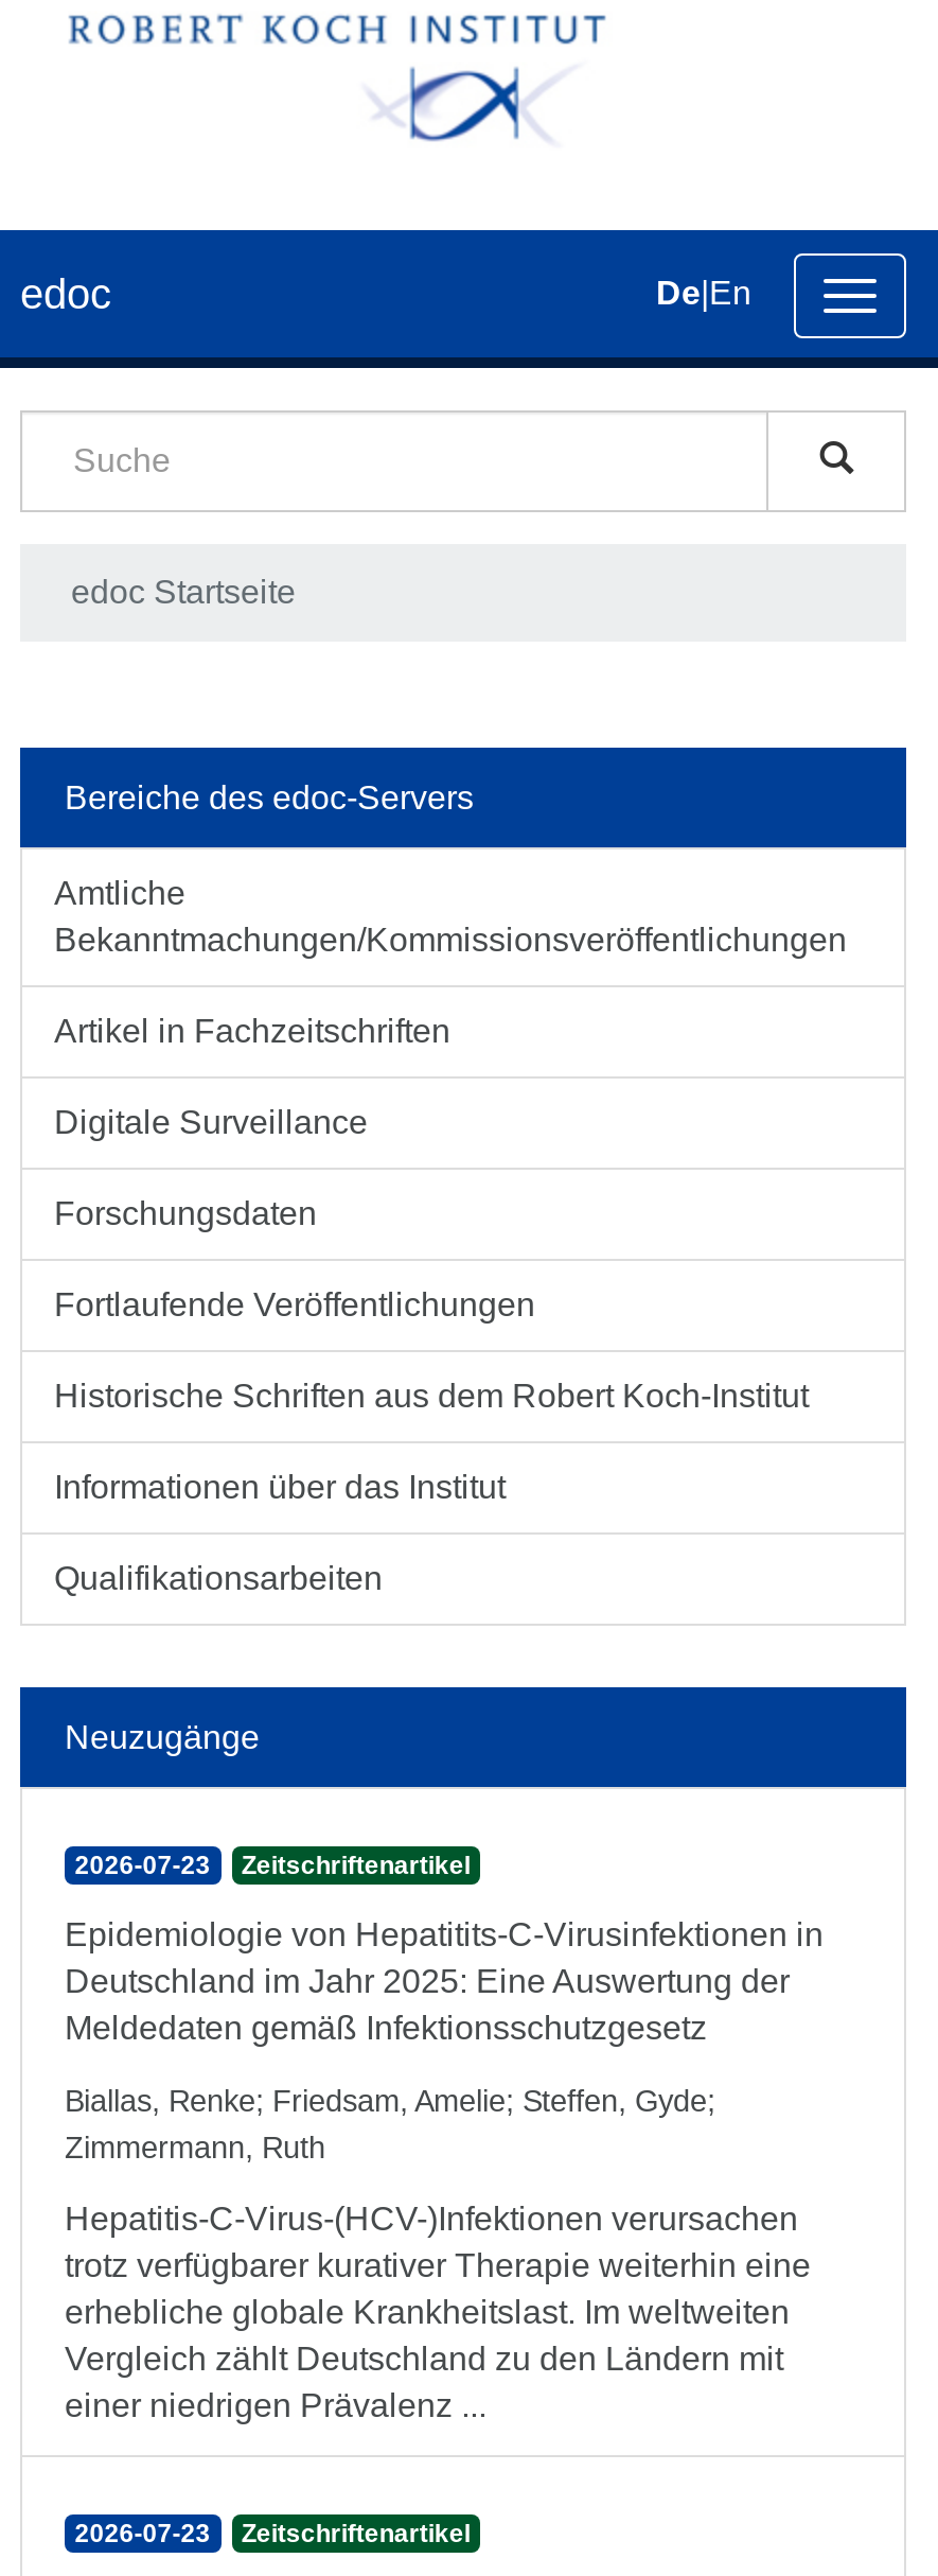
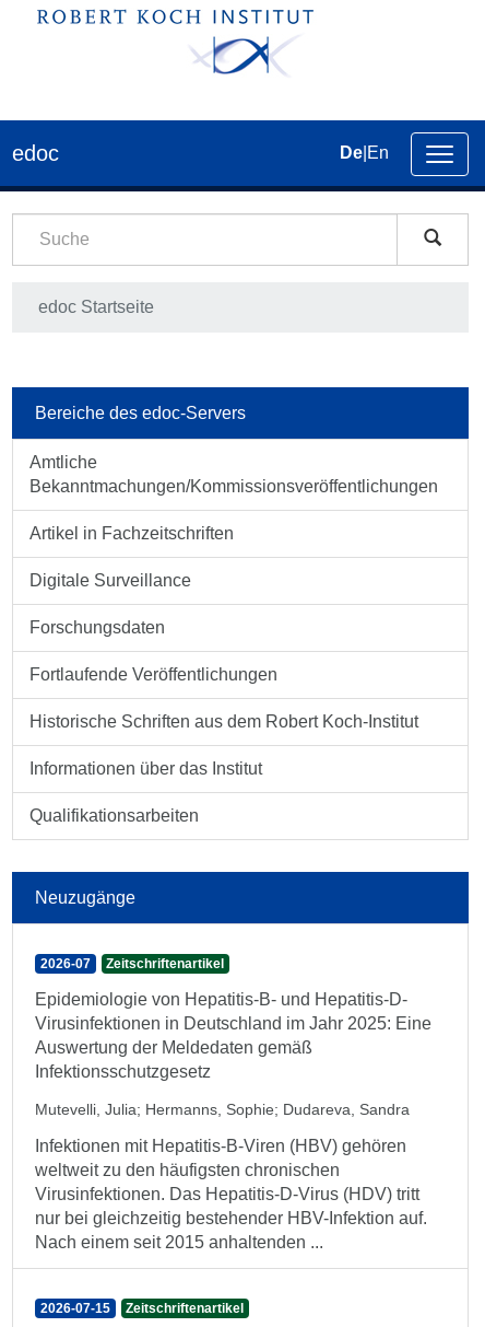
- 2026-07-23 Zeitschriftenartikel
+ 2026-07 Zeitschriftenartikel

- Epidemiologie von Hepatitits-C-Virusinfektionen in
- Deutschland im Jahr 2025: Eine Auswertung der
- Meldedaten gemäß Infektionsschutzgesetz
+ Epidemiologie von Hepatitis-B- und Hepatitis-D-
+ Virusinfektionen in Deutschland im Jahr 2025: Eine
+ Auswertung der Meldedaten gemäß
+ Infektionsschutzgesetz

- Biallas, Renke; Friedsam, Amelie; Steffen, Gyde;
- Zimmermann, Ruth
+ Mutevelli, Julia; Hermanns, Sophie; Dudareva, Sandra

- Hepatitis-C-Virus-(HCV-)Infektionen verursachen
- trotz verfügbarer kurativer Therapie weiterhin eine
- erhebliche globale Krankheitslast. Im weltweiten
- Vergleich zählt Deutschland zu den Ländern mit
- einer niedrigen Prävalenz ...
+ Infektionen mit Hepatitis-B-Viren (HBV) gehören
+ weltweit zu den häufigsten chronischen
+ Virusinfektionen. Das Hepatitis-D-Virus (HDV) tritt
+ nur bei gleichzeitig bestehender HBV-Infektion auf.
+ Nach einem seit 2015 anhaltenden ...

- 2026-07-23 Zeitschriftenartikel
+ 2026-07-15 Zeitschriftenartikel
